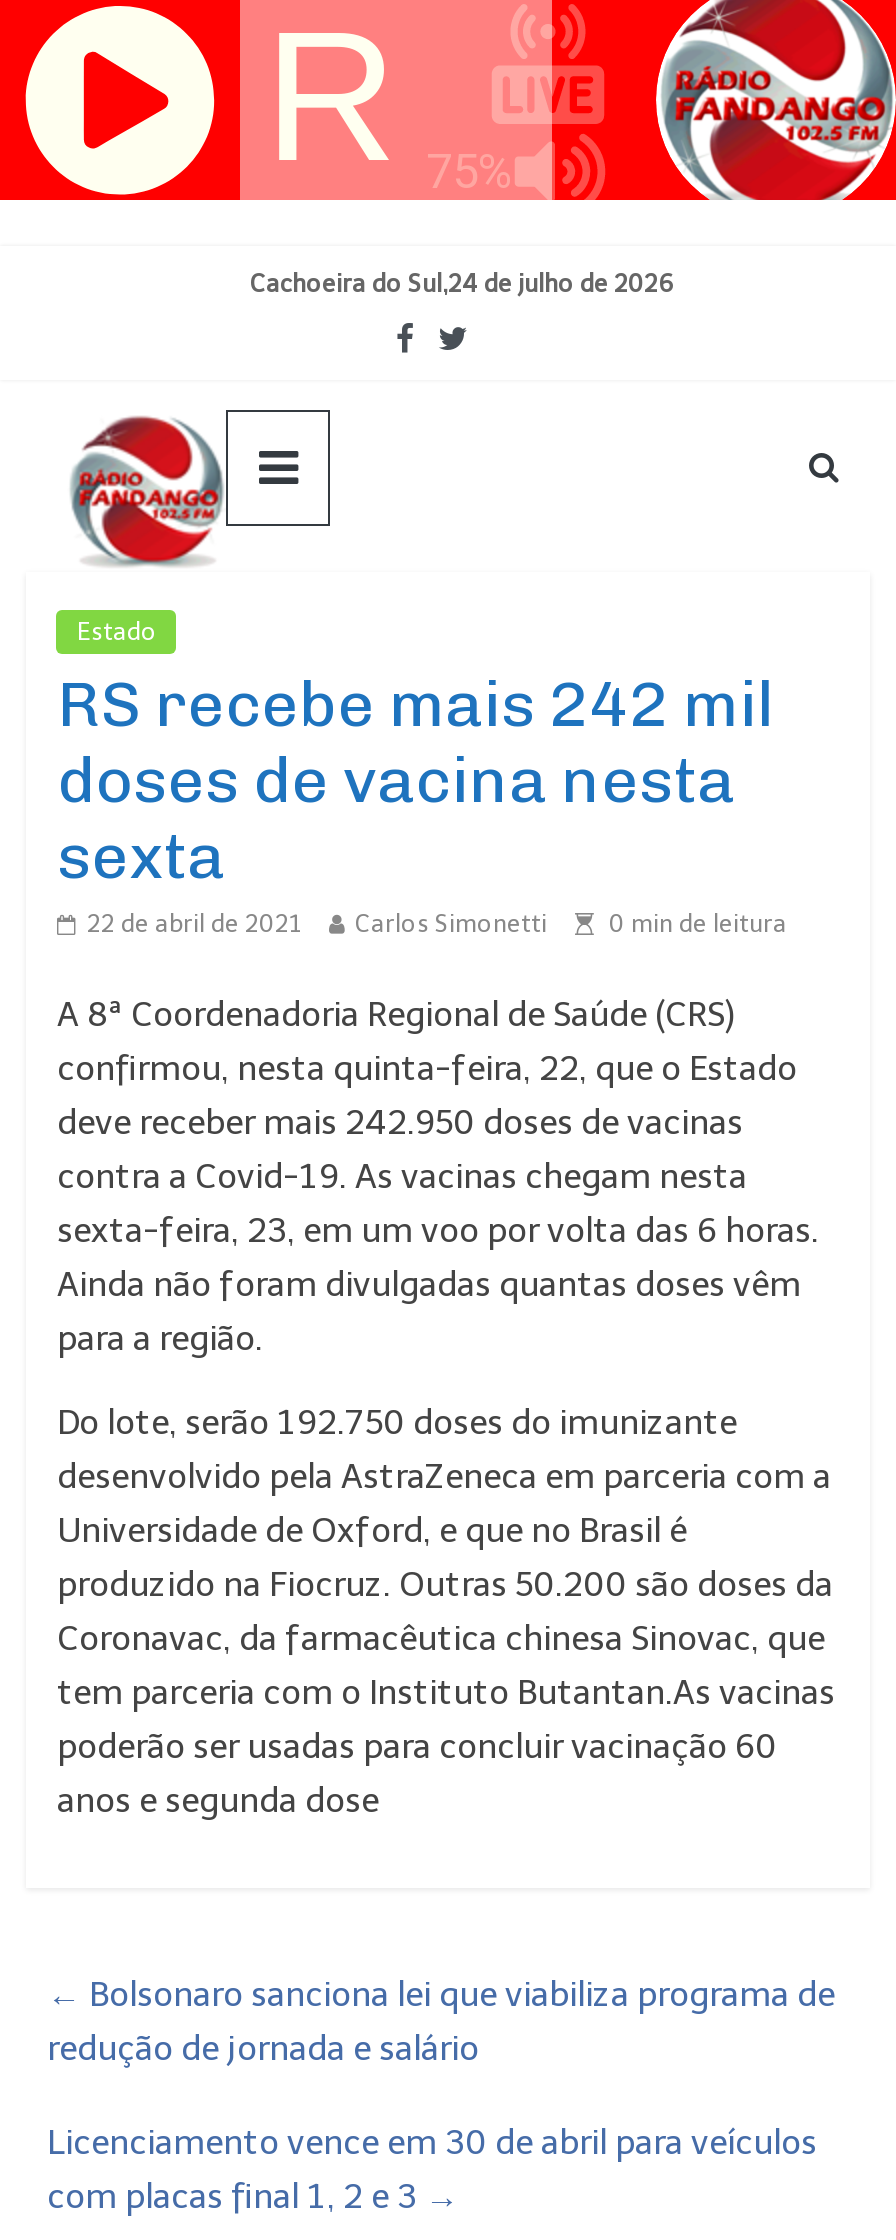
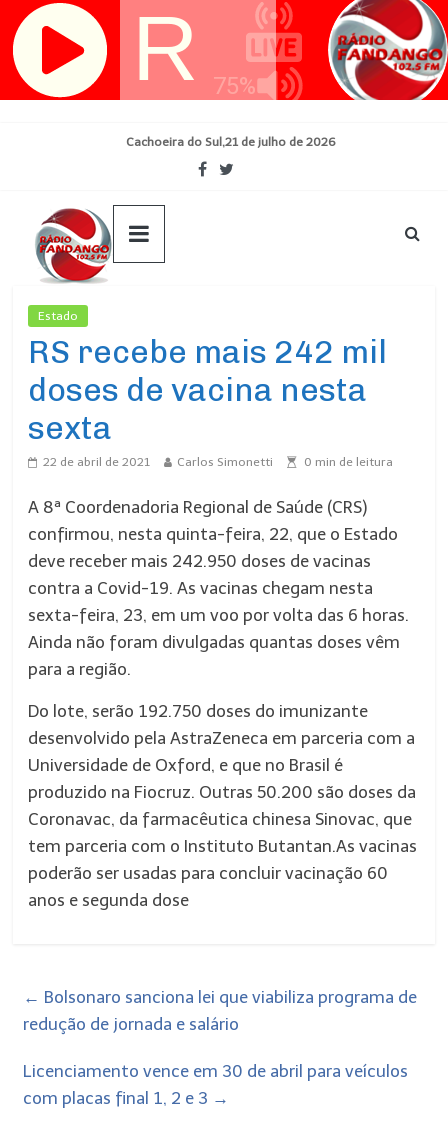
- Cachoeira do Sul,24 de julho de 2026
+ Cachoeira do Sul,21 de julho de 2026
